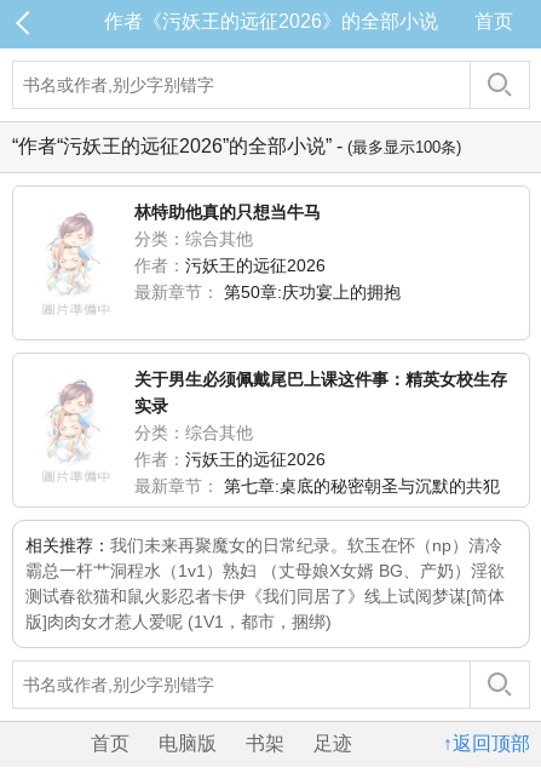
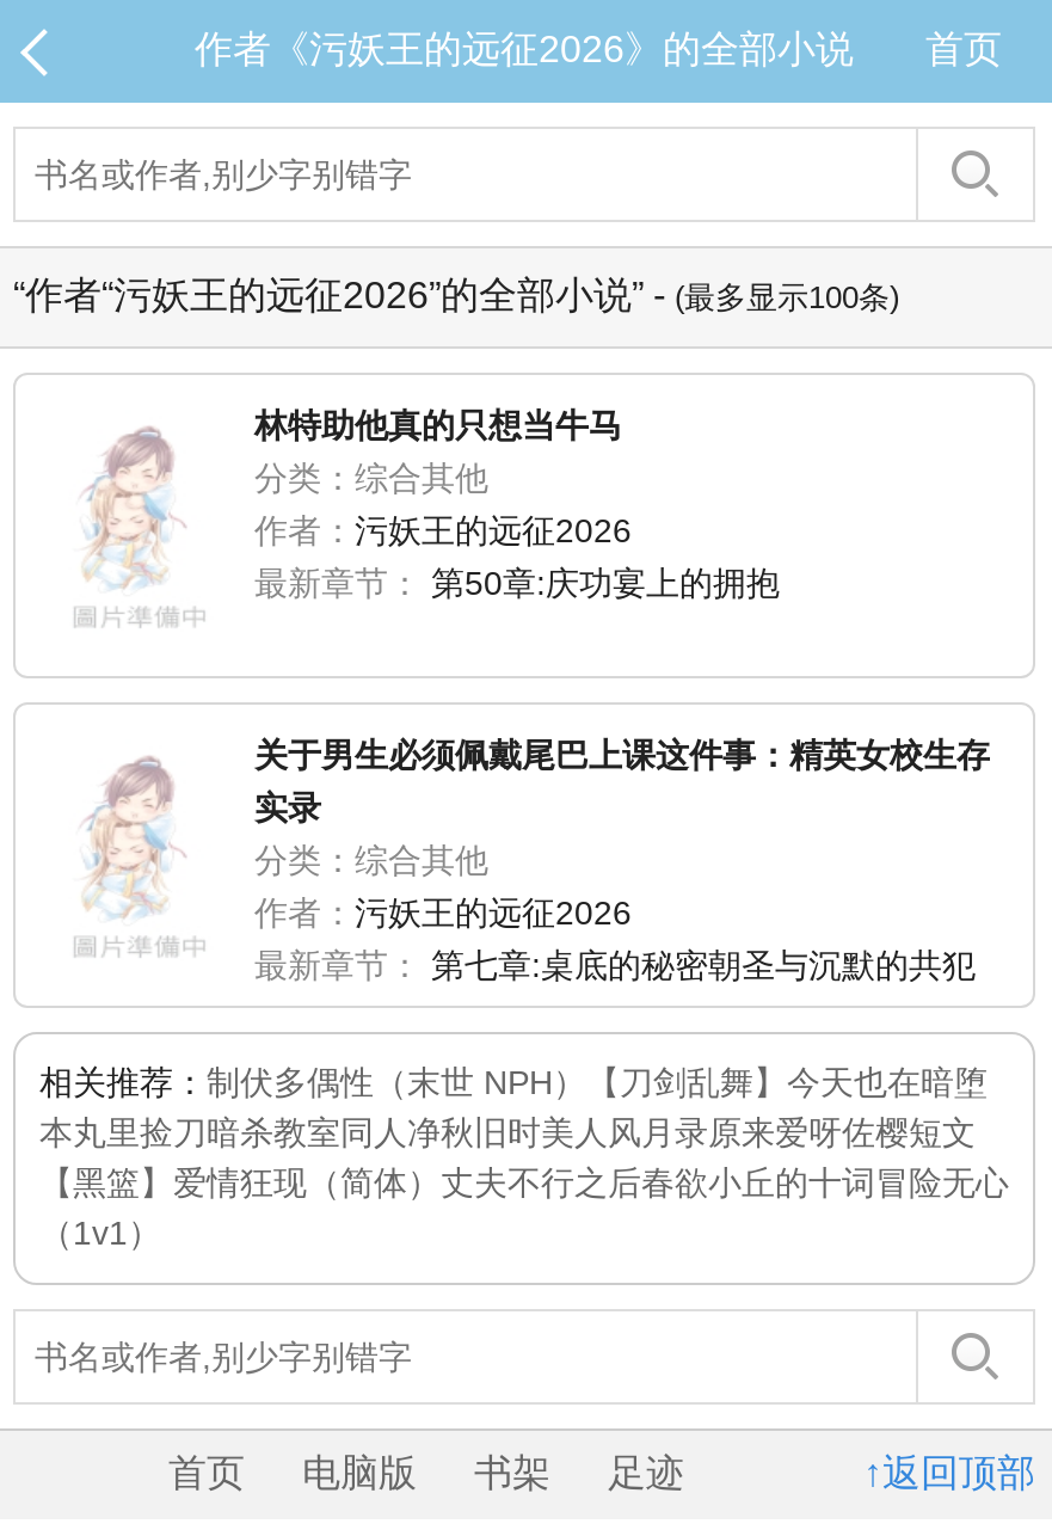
- 相关推荐：我们未来再聚魔女的日常纪录。软玉在怀（np）清冷
- 霸总一杆艹洞程水（1v1）熟妇 （丈母娘X女婿 BG、产奶）淫欲
- 测试春欲猫和鼠火影忍者卡伊《我们同居了》线上试阅梦谋[简体
- 版]肉肉女才惹人爱呢 (1V1，都市，捆绑)
+ 相关推荐：制伏多偶性（末世 NPH）【刀剑乱舞】今天也在暗堕
+ 本丸里捡刀暗杀教室同人净秋旧时美人风月录原来爱呀佐樱短文
+ 【黑篮】爱情狂现（简体）丈夫不行之后春欲小丘的十词冒险无心
+ （1v1）
